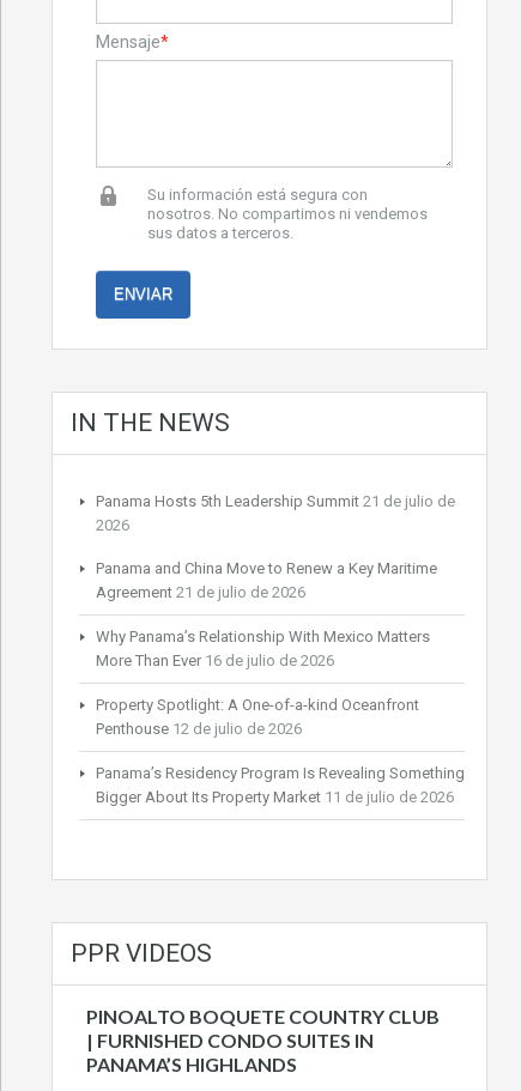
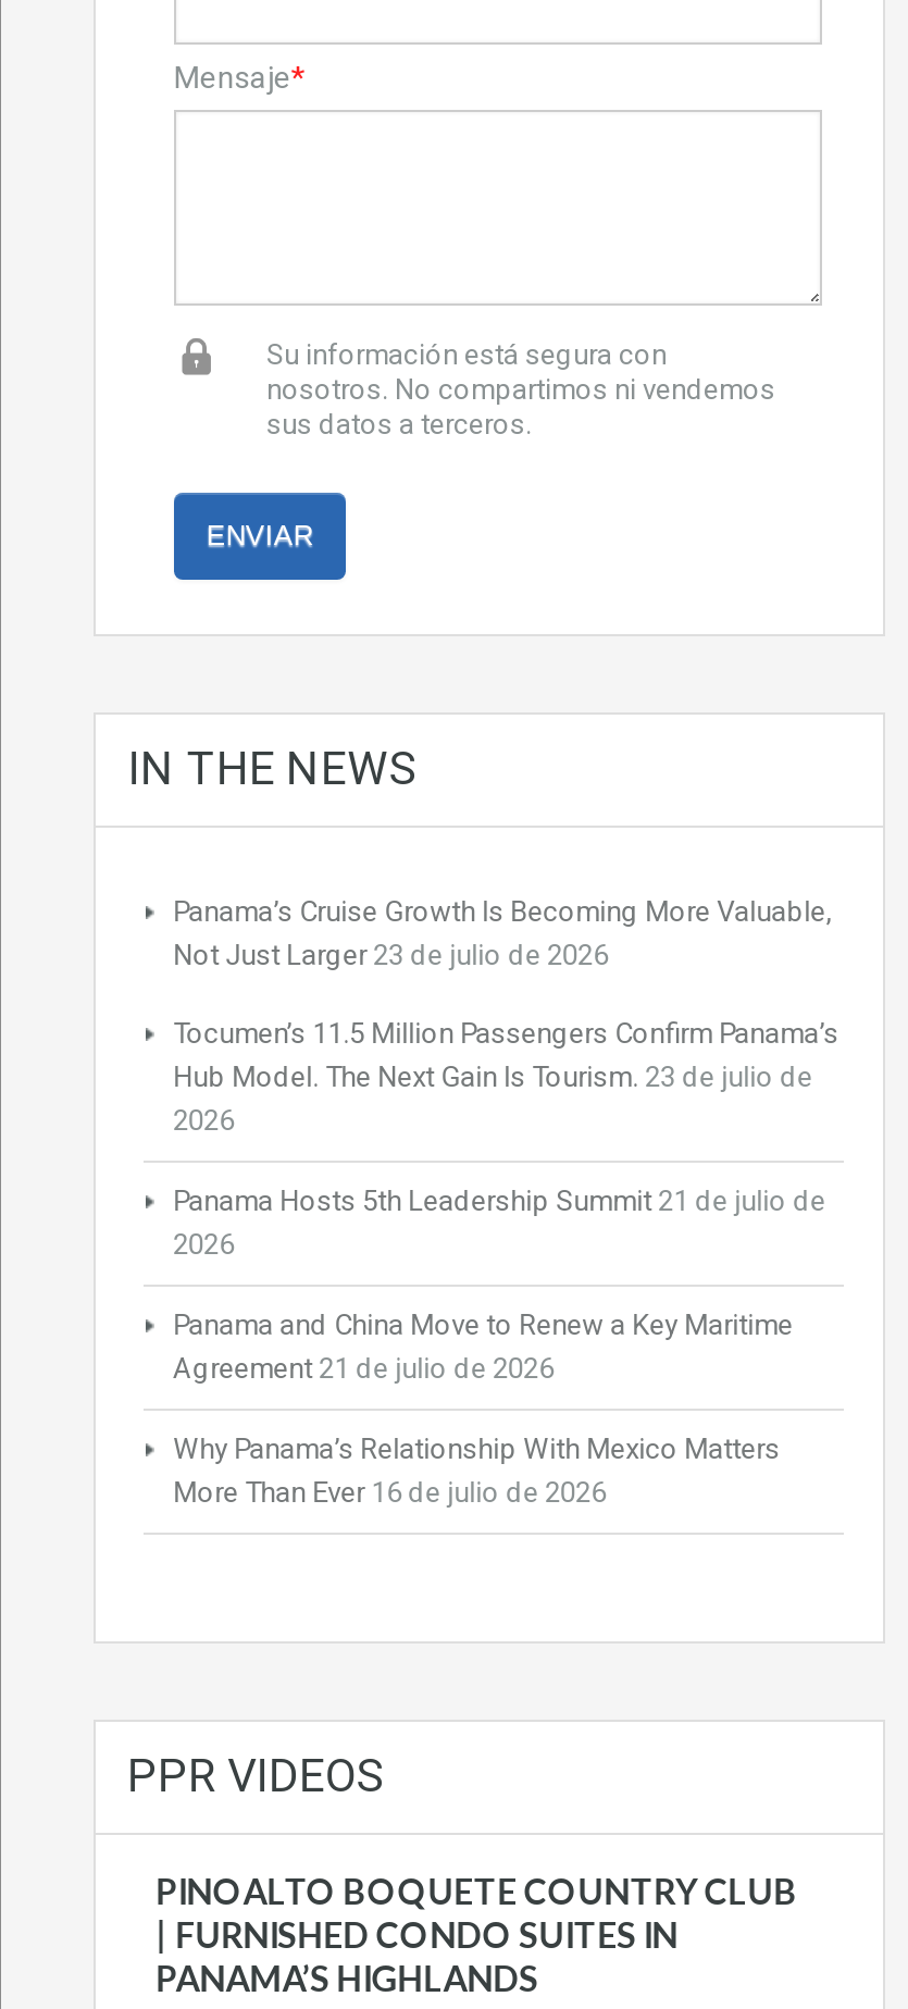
+ Panama’s Cruise Growth Is Becoming More Valuable,
+ Not Just Larger 23 de julio de 2026
+ Tocumen’s 11.5 Million Passengers Confirm Panama’s
+ Hub Model. The Next Gain Is Tourism. 23 de julio de
+ 2026

moved down: Panama Hosts 5th Leadership Summit 21 de julio de | 2026 | Panama and China Move to Renew a Key Maritime | Agreement 21 de julio de 2026 | Why Panama’s Relationship With Mexico Matters | More Than Ever 16 de julio de 2026

- Property Spotlight: A One-of-a-kind Oceanfront
- Penthouse 12 de julio de 2026
- Panama’s Residency Program Is Revealing Something
- Bigger About Its Property Market 11 de julio de 2026
